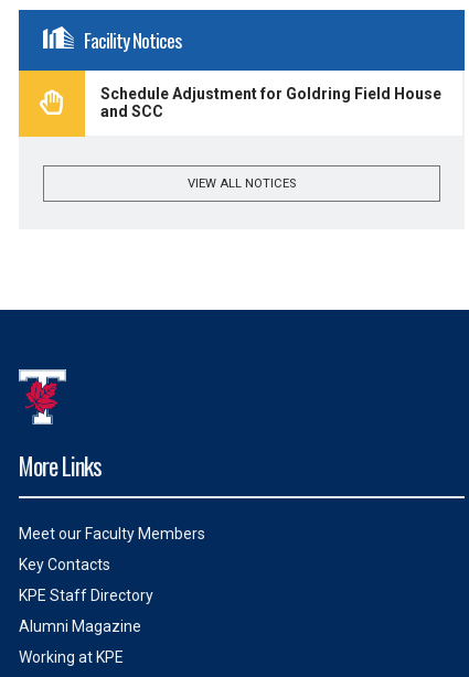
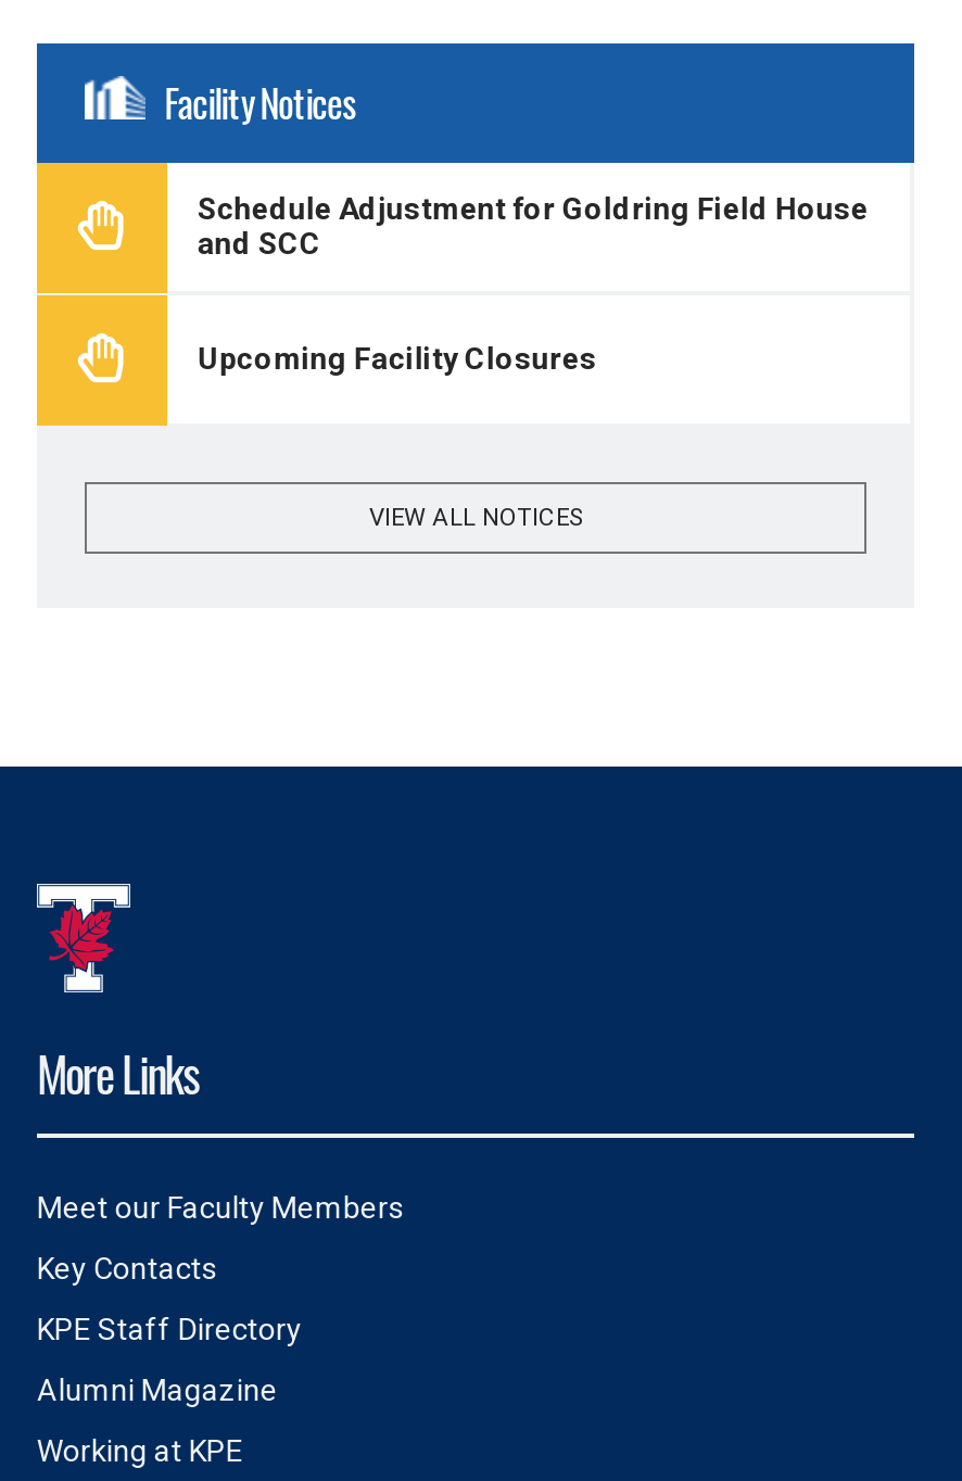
+ Upcoming Facility Closures
